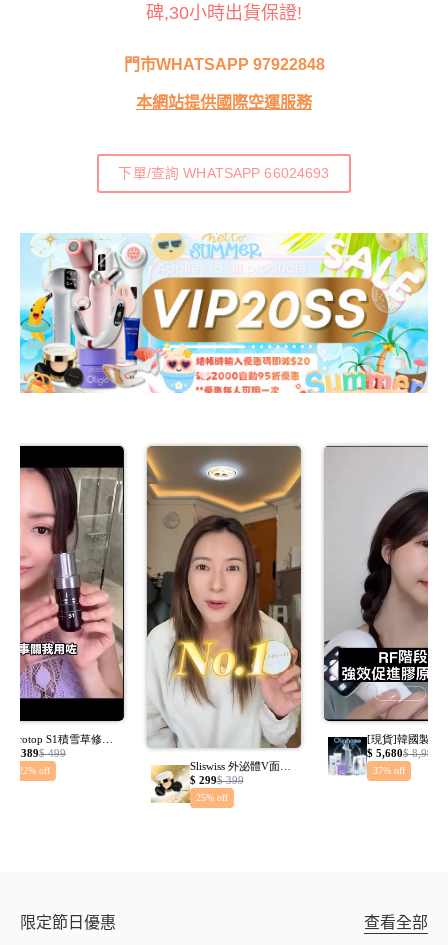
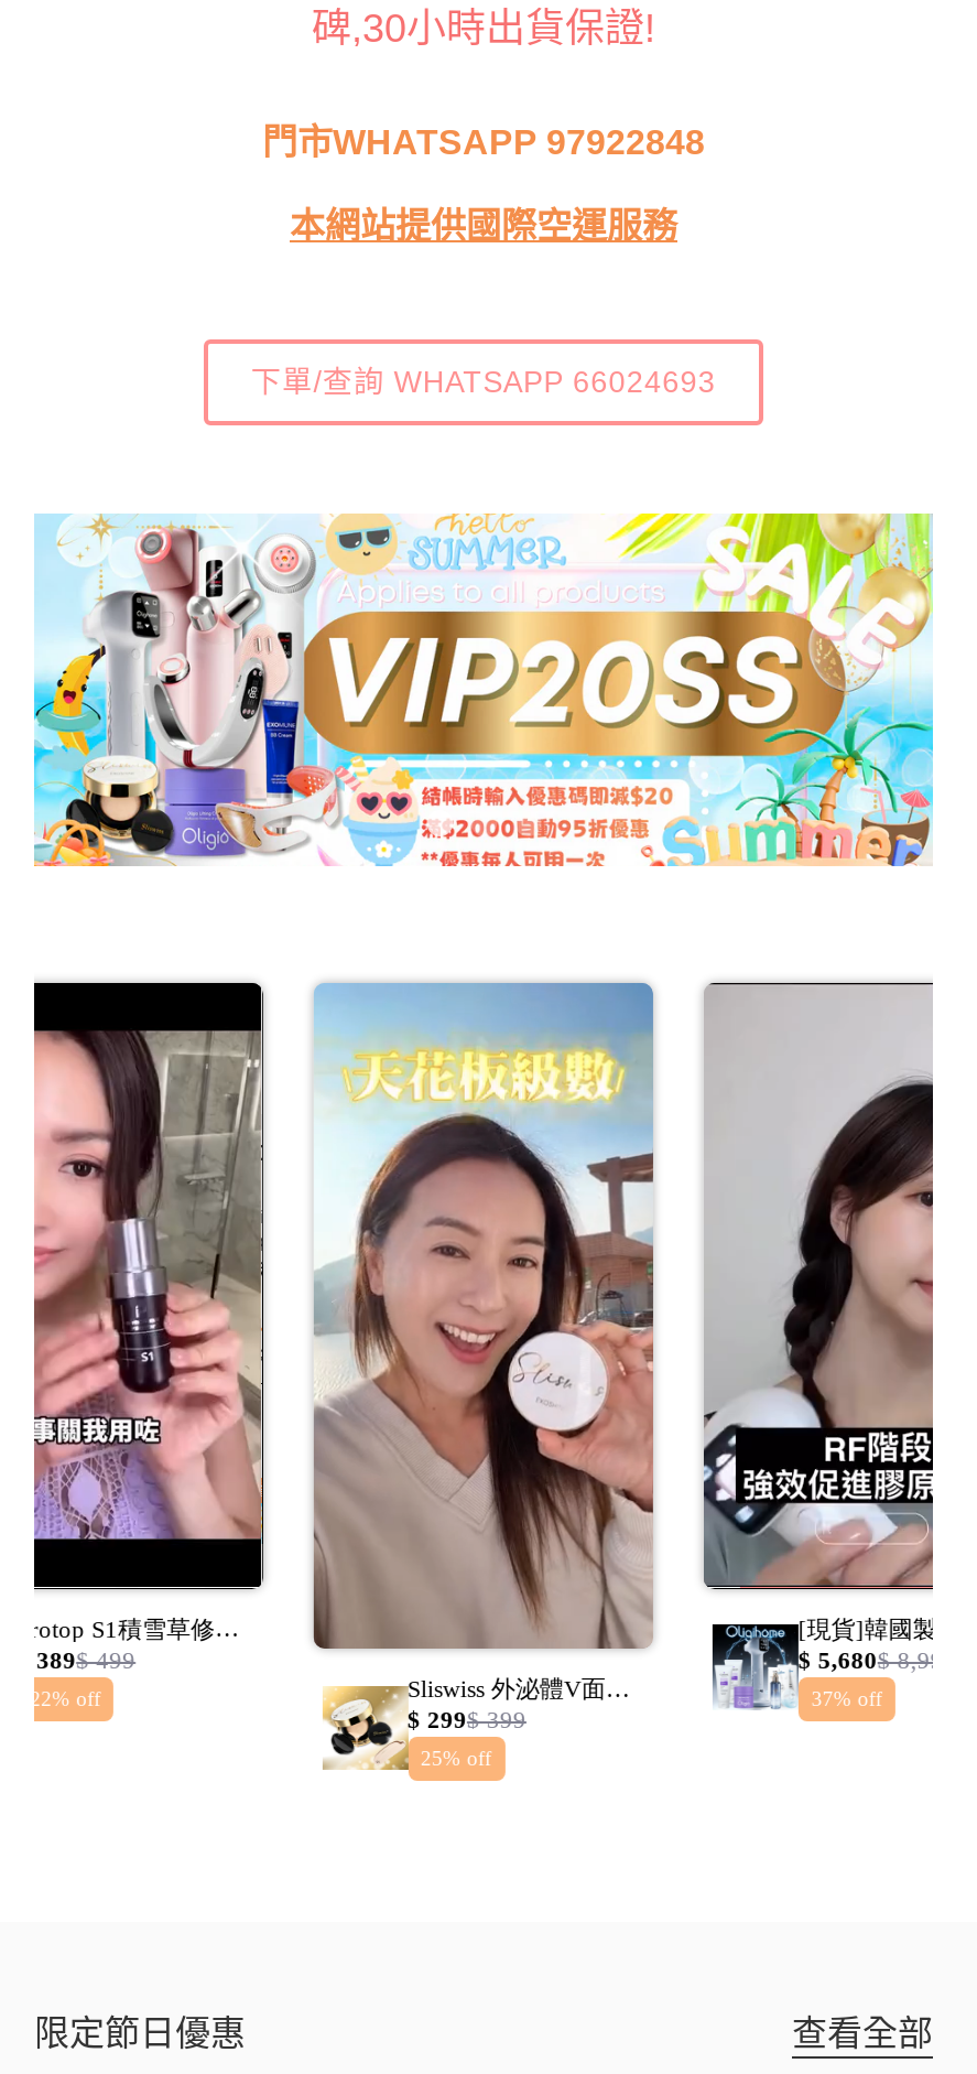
- [image]
+ [image]
